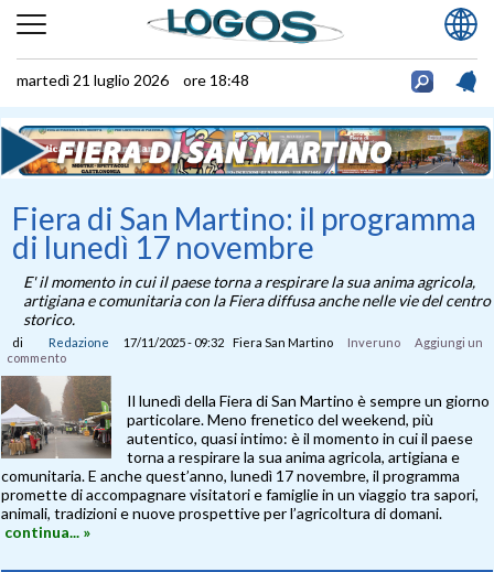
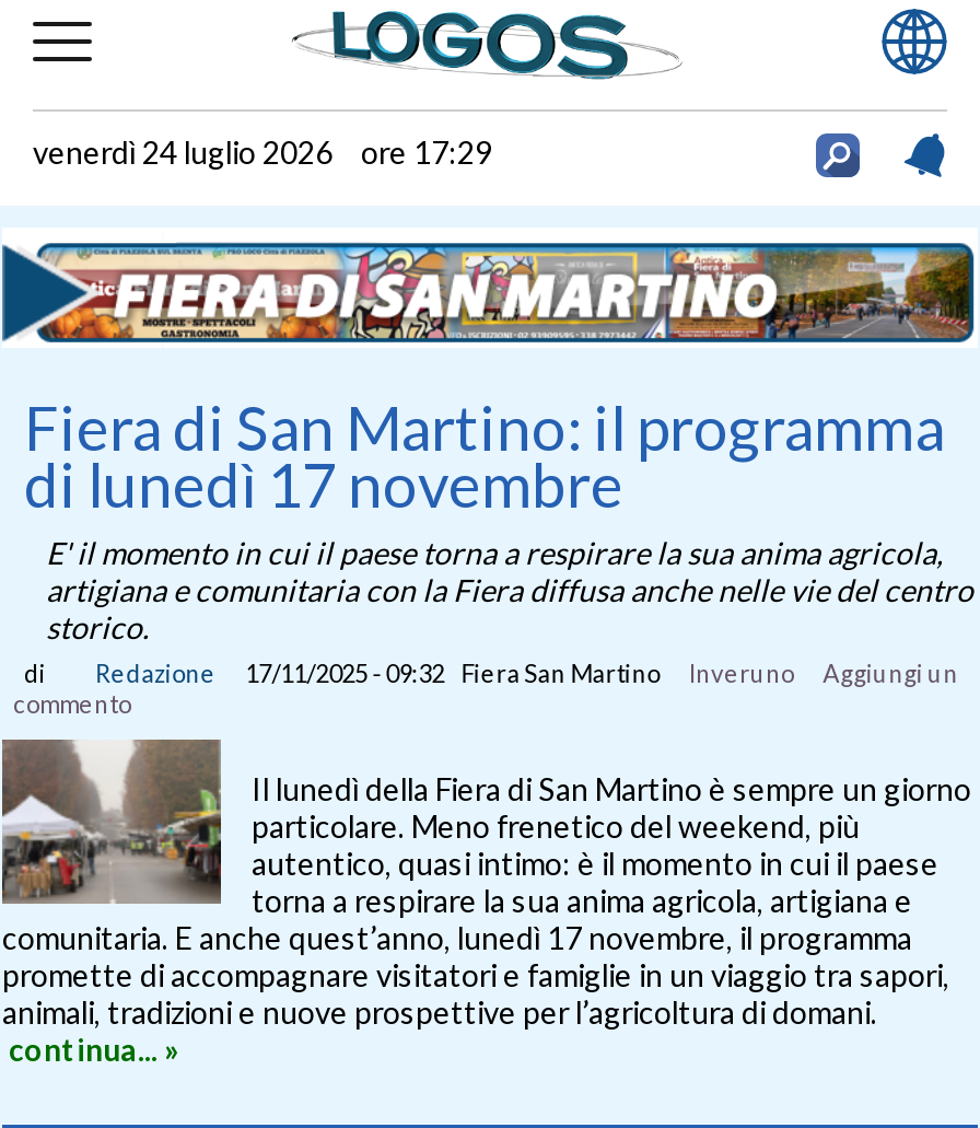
- martedì 21 luglio 2026 ore 18:48
+ venerdì 24 luglio 2026 ore 17:29
